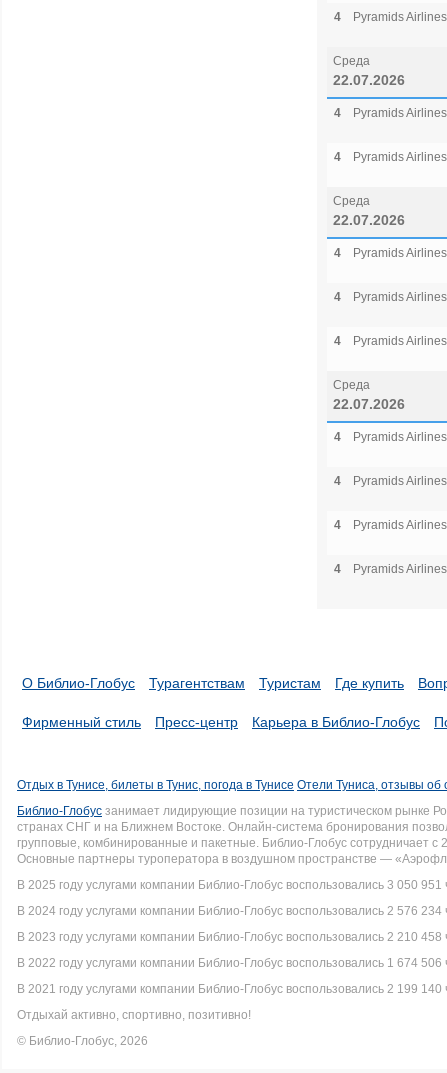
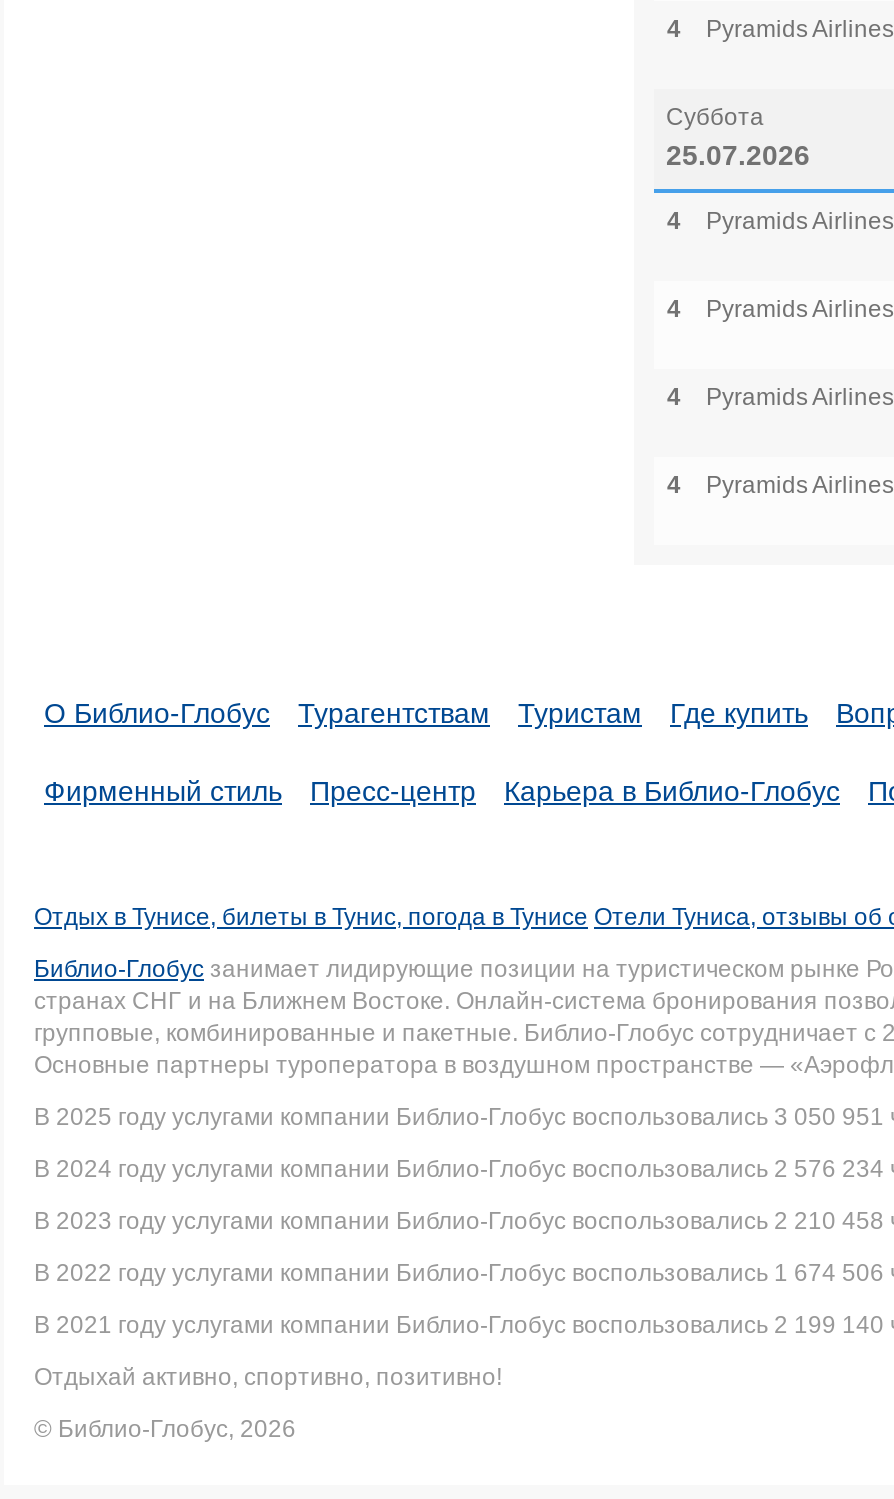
- Среда
- 22.07.2026
- 4
- Pyramids Airlines
- 4
- Pyramids Airlines
- Среда
- 22.07.2026
- 4
- Pyramids Airlines
- 4
- Pyramids Airlines
- 4
- Pyramids Airlines
- Среда
- 22.07.2026
+ Суббота
+ 25.07.2026
